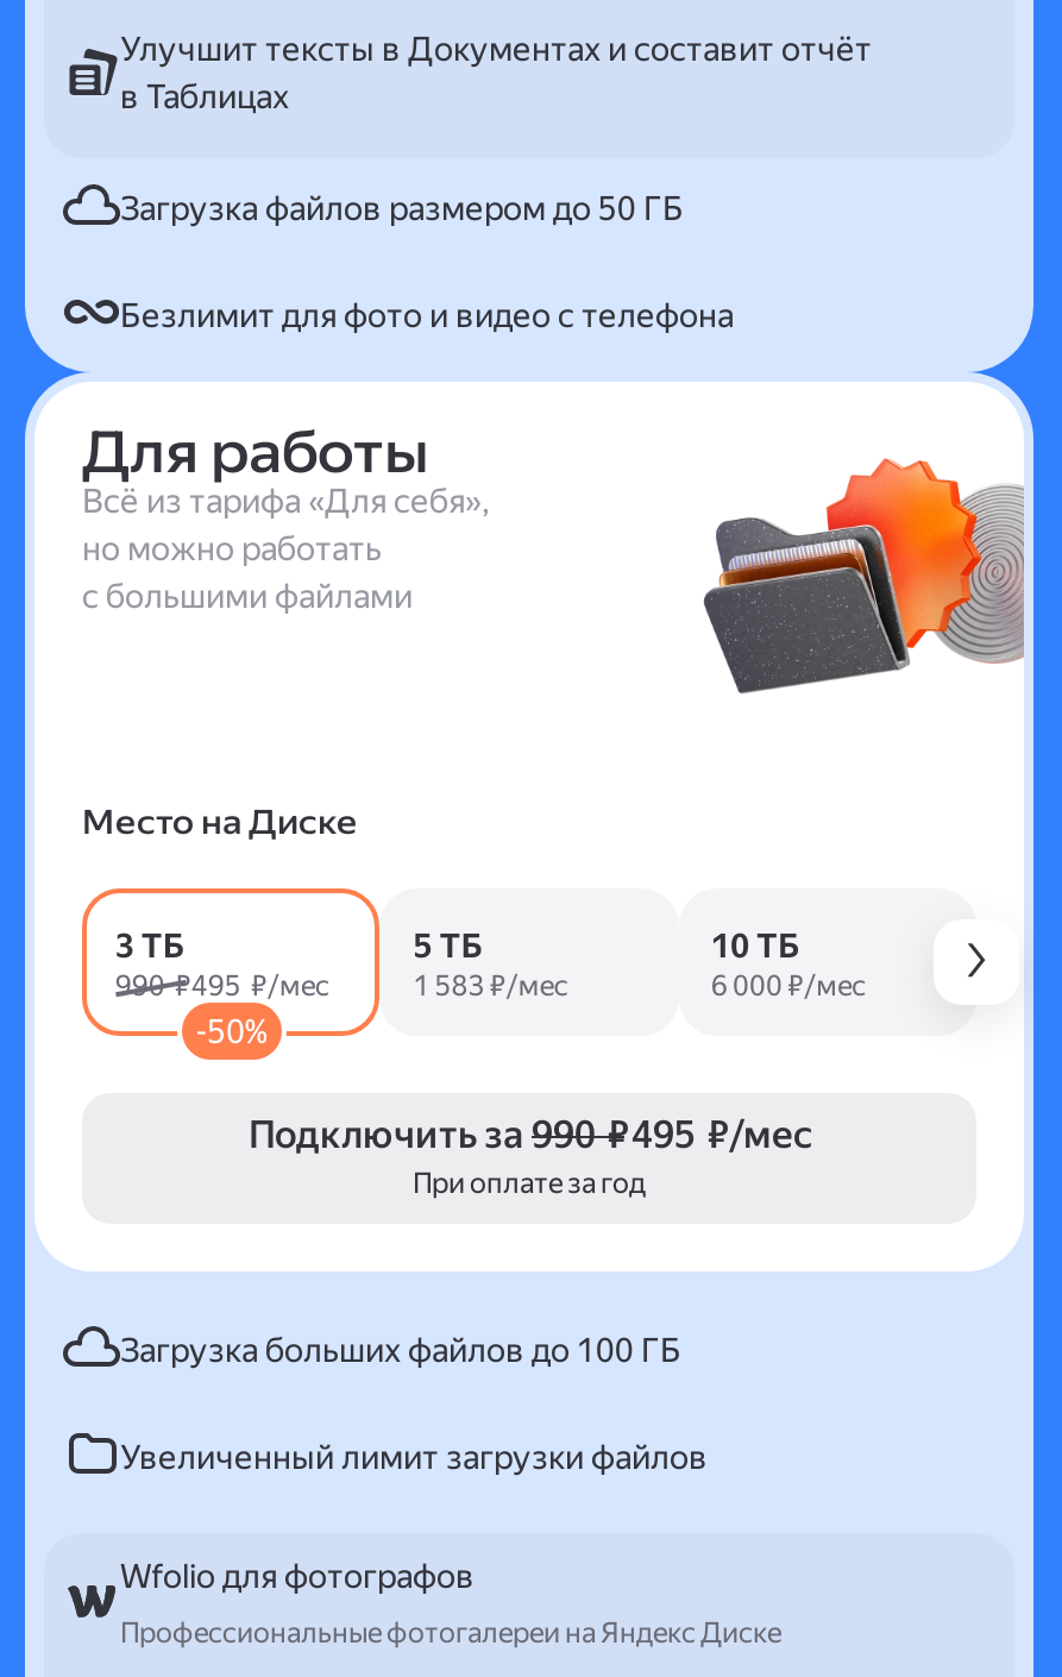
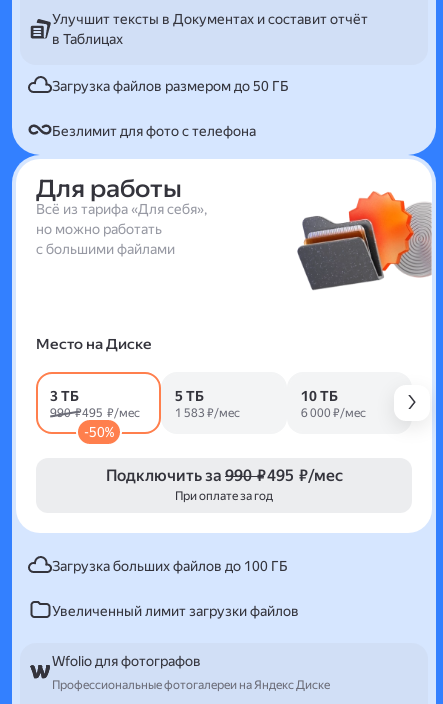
- Безлимит для фото и видео с телефона
+ Безлимит для фото с телефона
